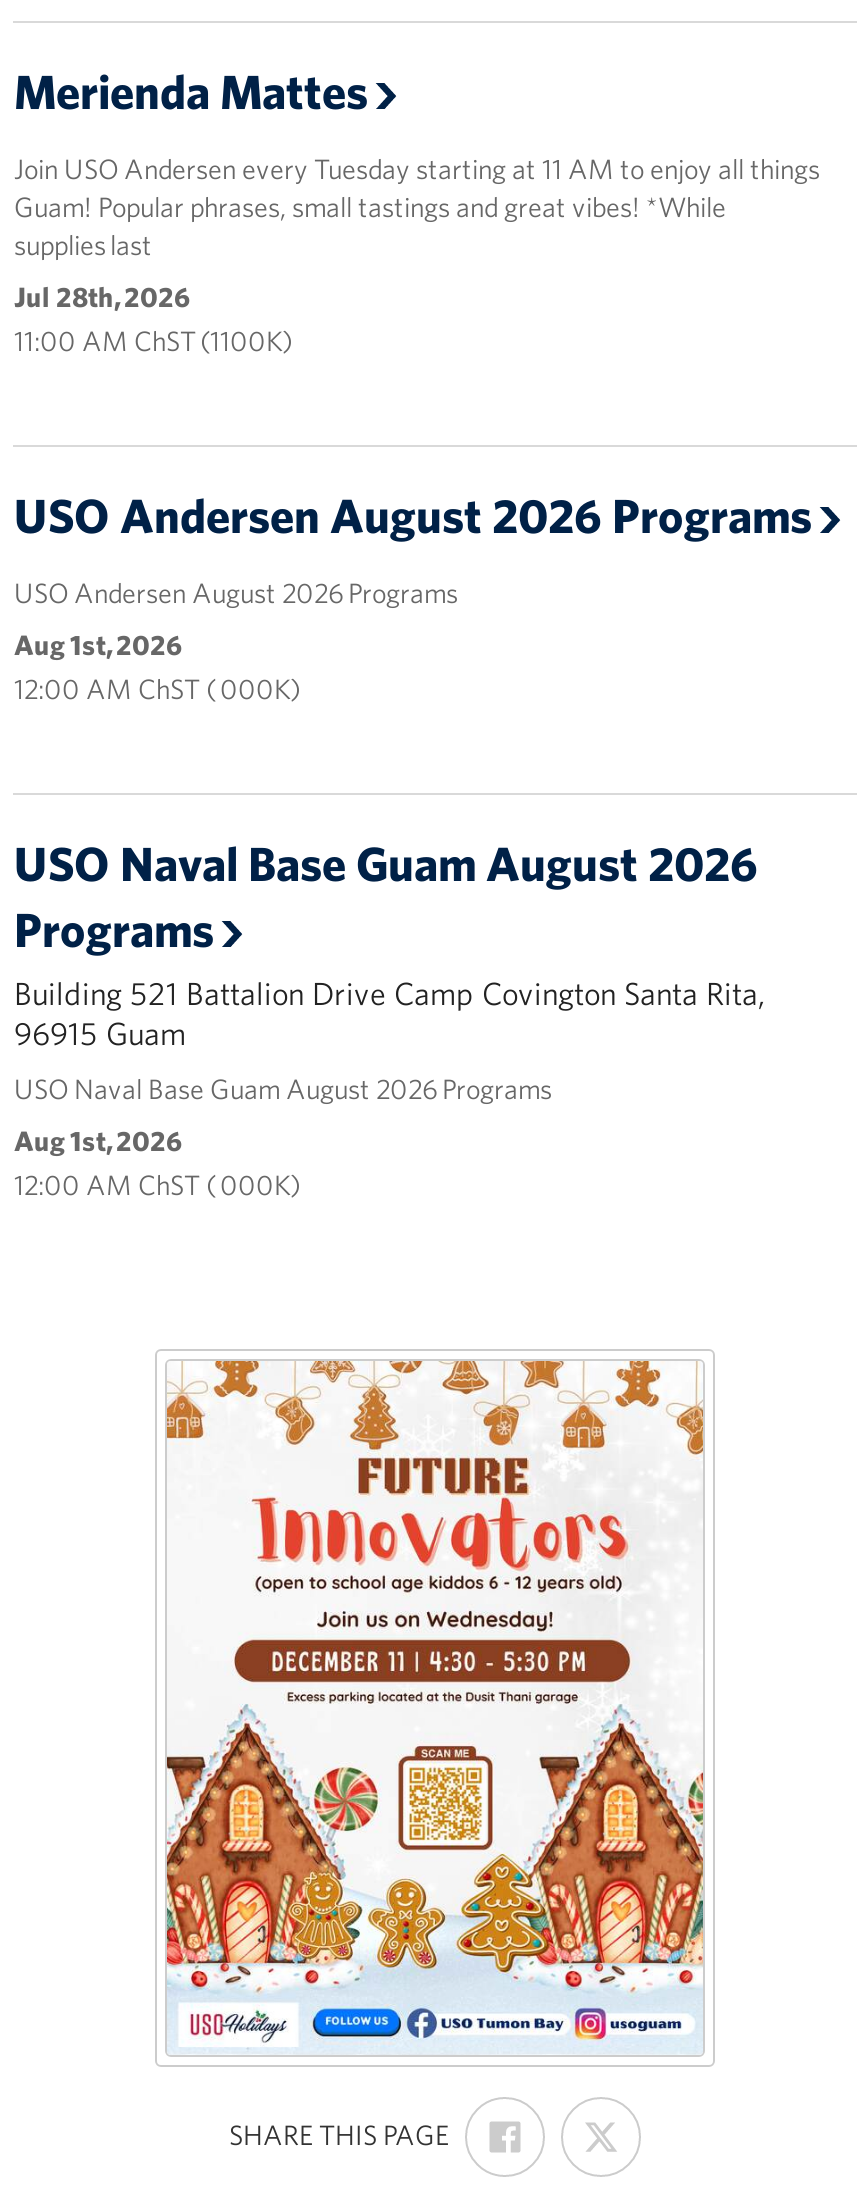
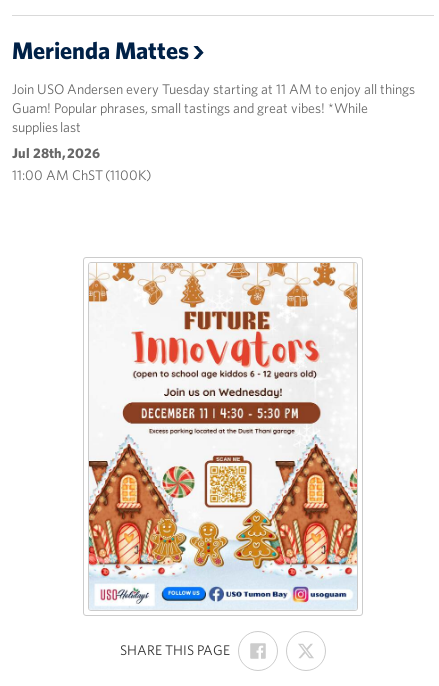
- USO Andersen August 2026 Programs
- USO Andersen August 2026 Programs
- Aug 1st, 2026
- 12:00 AM ChST ( 000K)
- USO Naval Base Guam August 2026
- Programs
- Building 521 Battalion Drive Camp Covington Santa Rita,
- 96915 Guam
- USO Naval Base Guam August 2026 Programs
- Aug 1st, 2026
- 12:00 AM ChST ( 000K)
